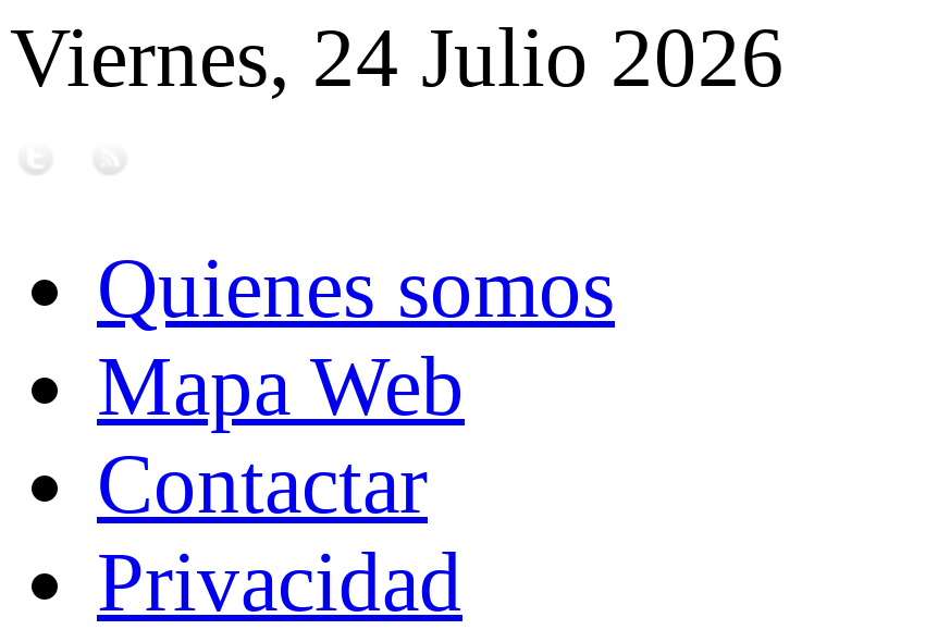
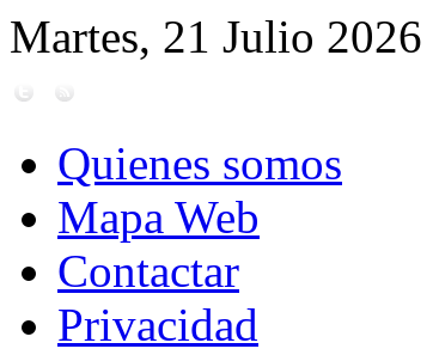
- Viernes, 24 Julio 2026
+ Martes, 21 Julio 2026
